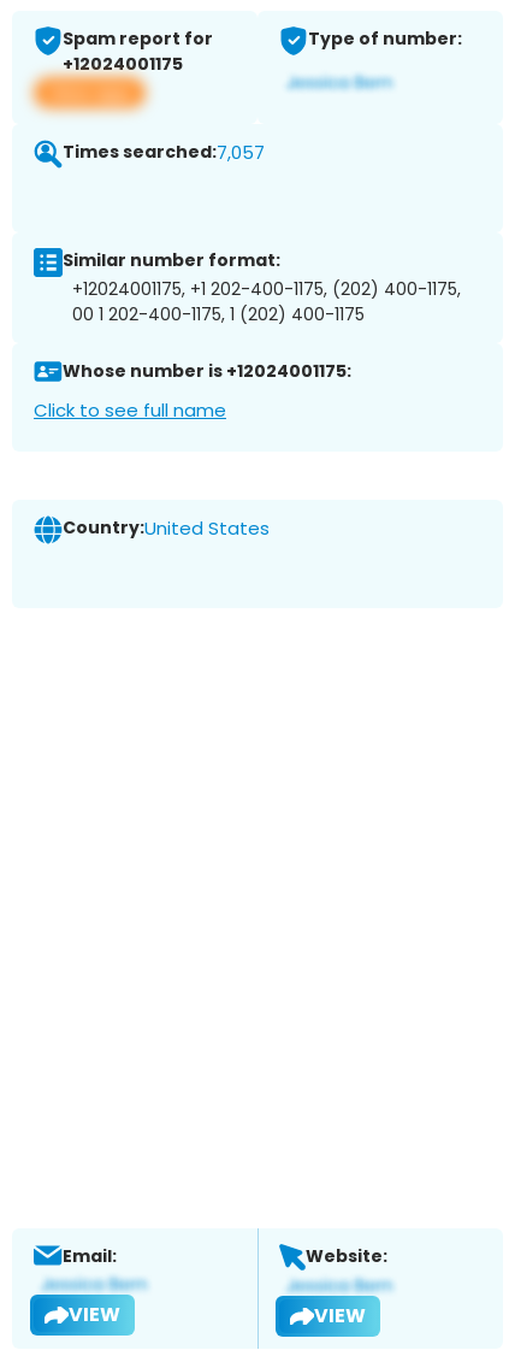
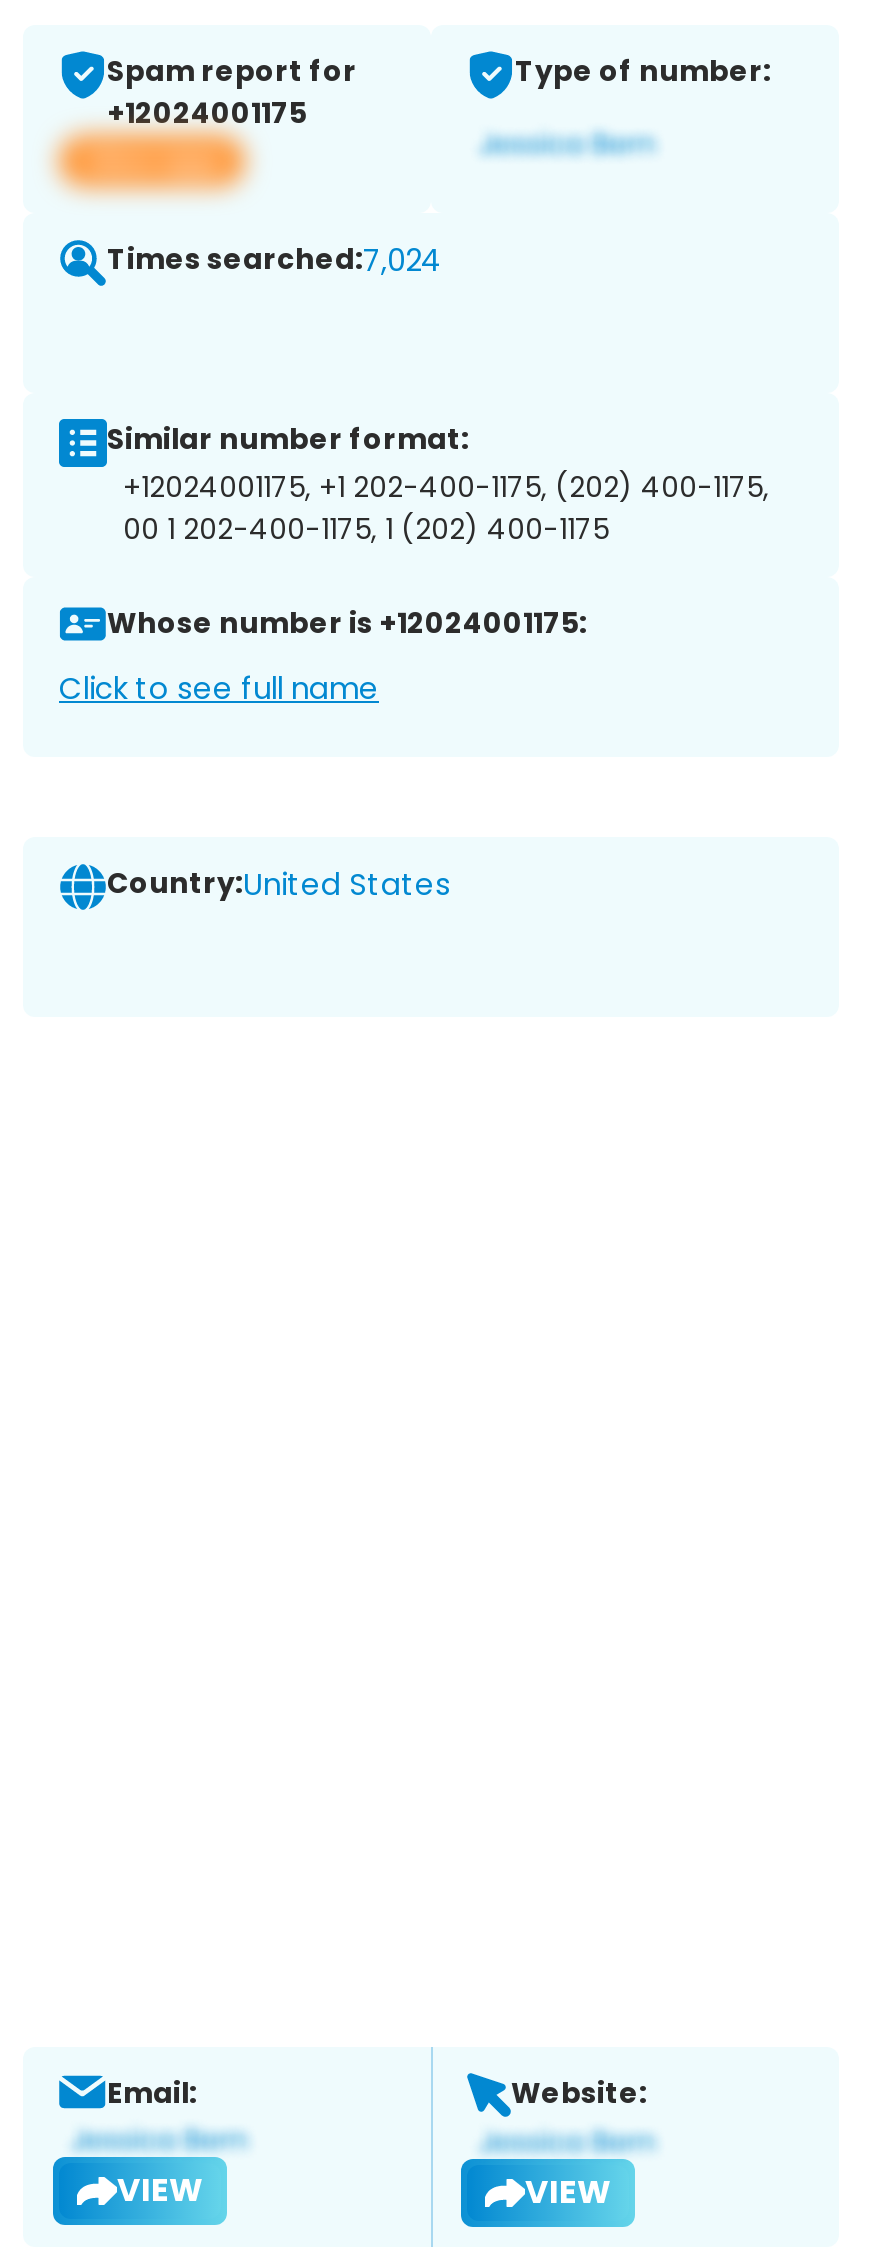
- Times searched:7,057
+ Times searched:7,024
